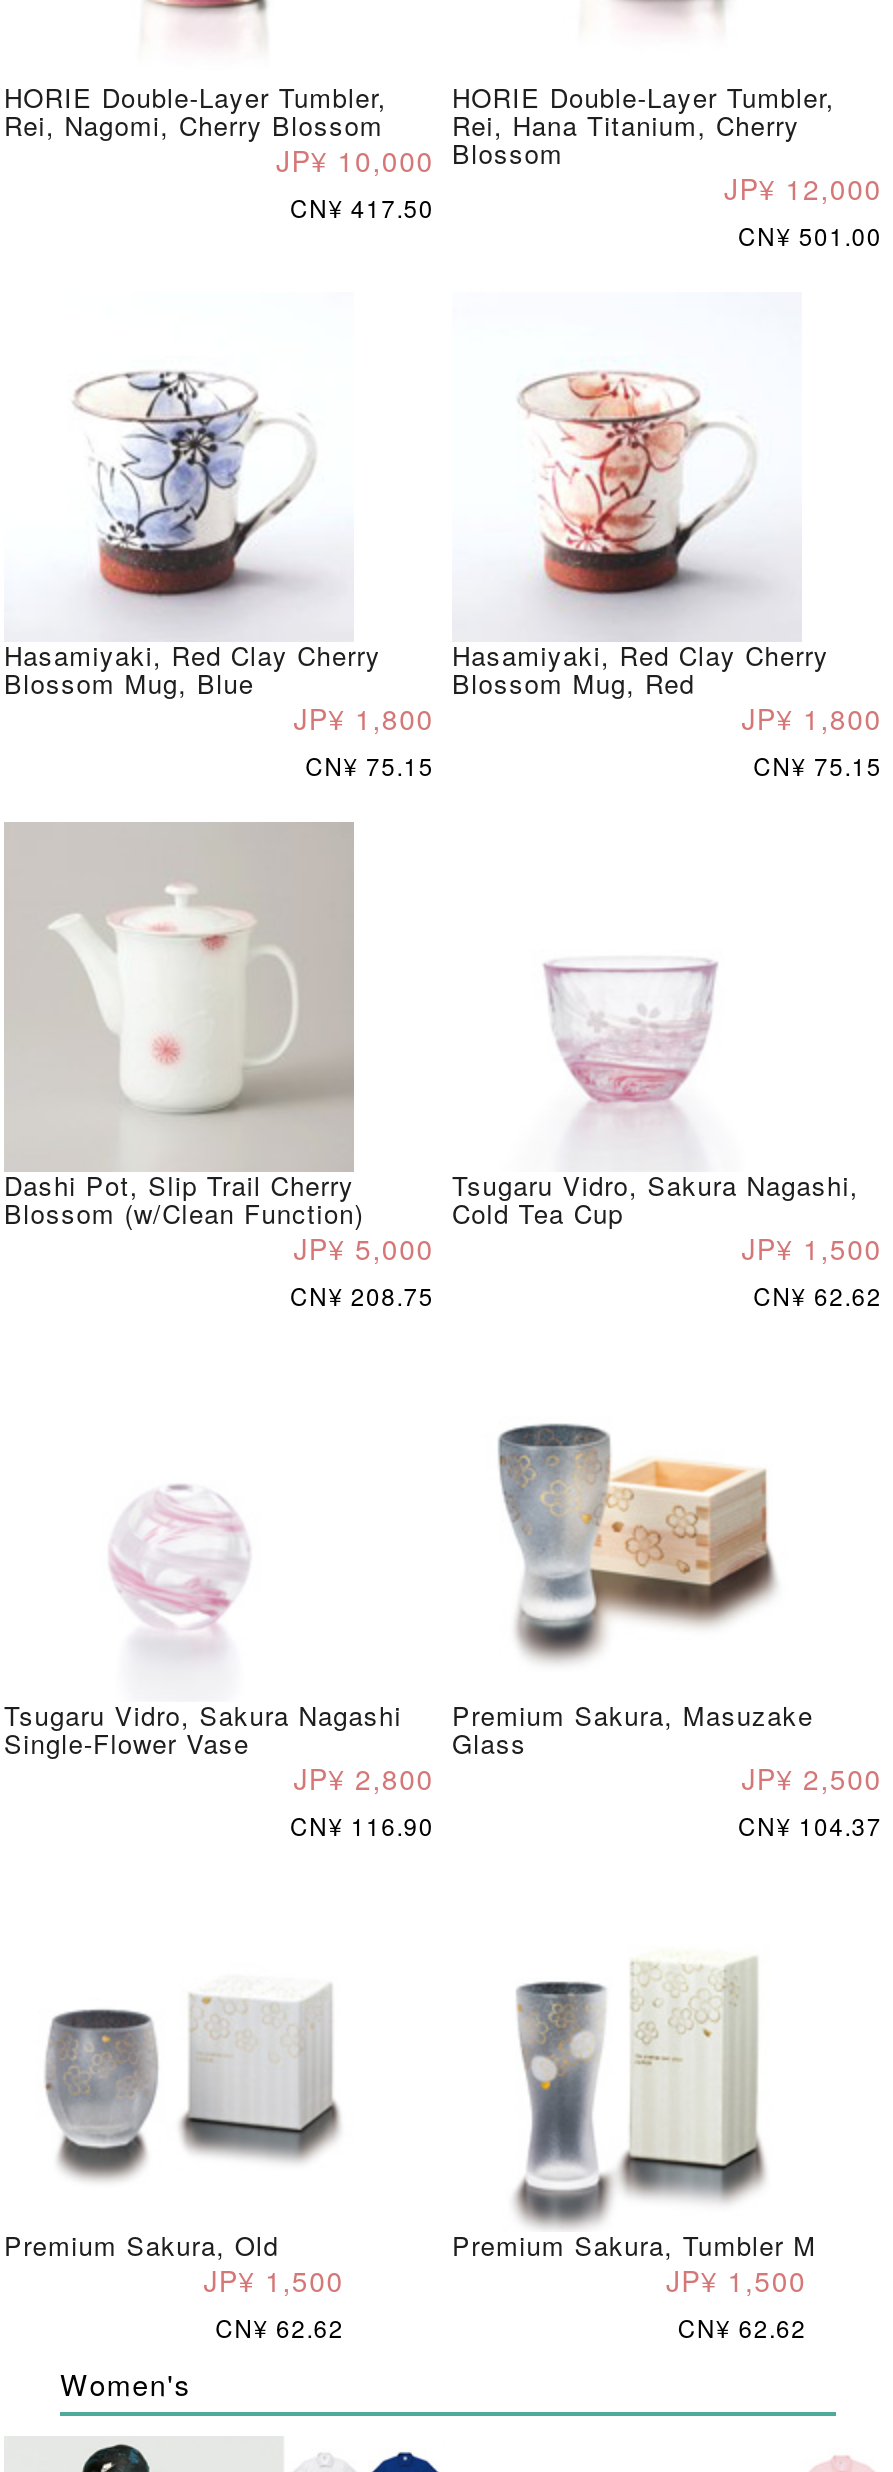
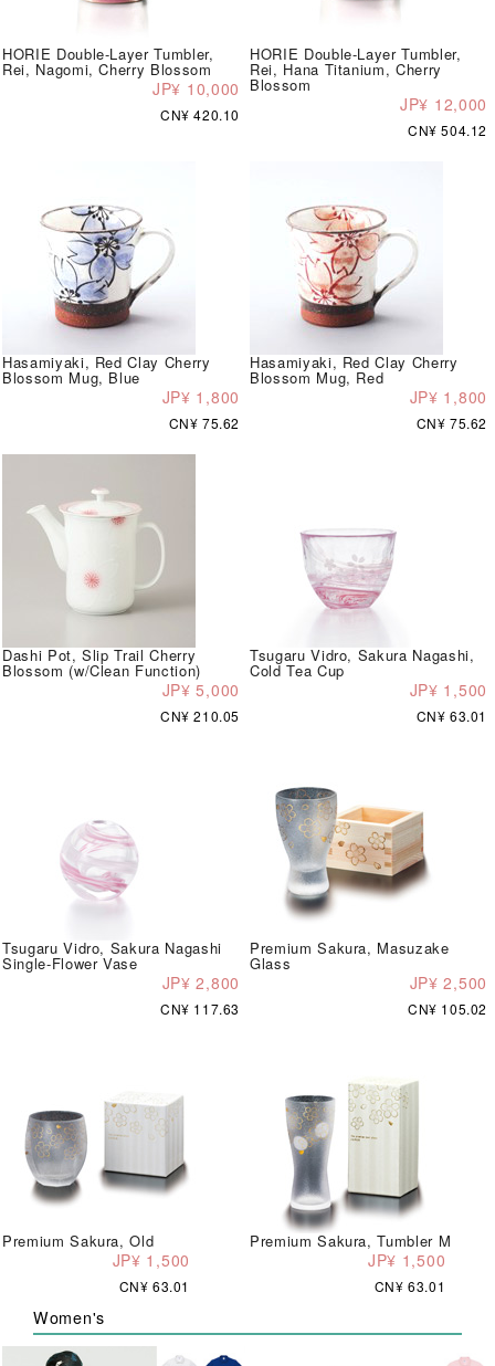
- CN¥ 417.50
+ CN¥ 420.10

- CN¥ 501.00
+ CN¥ 504.12

- CN¥ 75.15
+ CN¥ 75.62

- CN¥ 75.15
+ CN¥ 75.62

- CN¥ 208.75
+ CN¥ 210.05

- CN¥ 62.62
+ CN¥ 63.01

- CN¥ 116.90
+ CN¥ 117.63

- CN¥ 104.37
+ CN¥ 105.02

- CN¥ 62.62
+ CN¥ 63.01

- CN¥ 62.62
+ CN¥ 63.01
